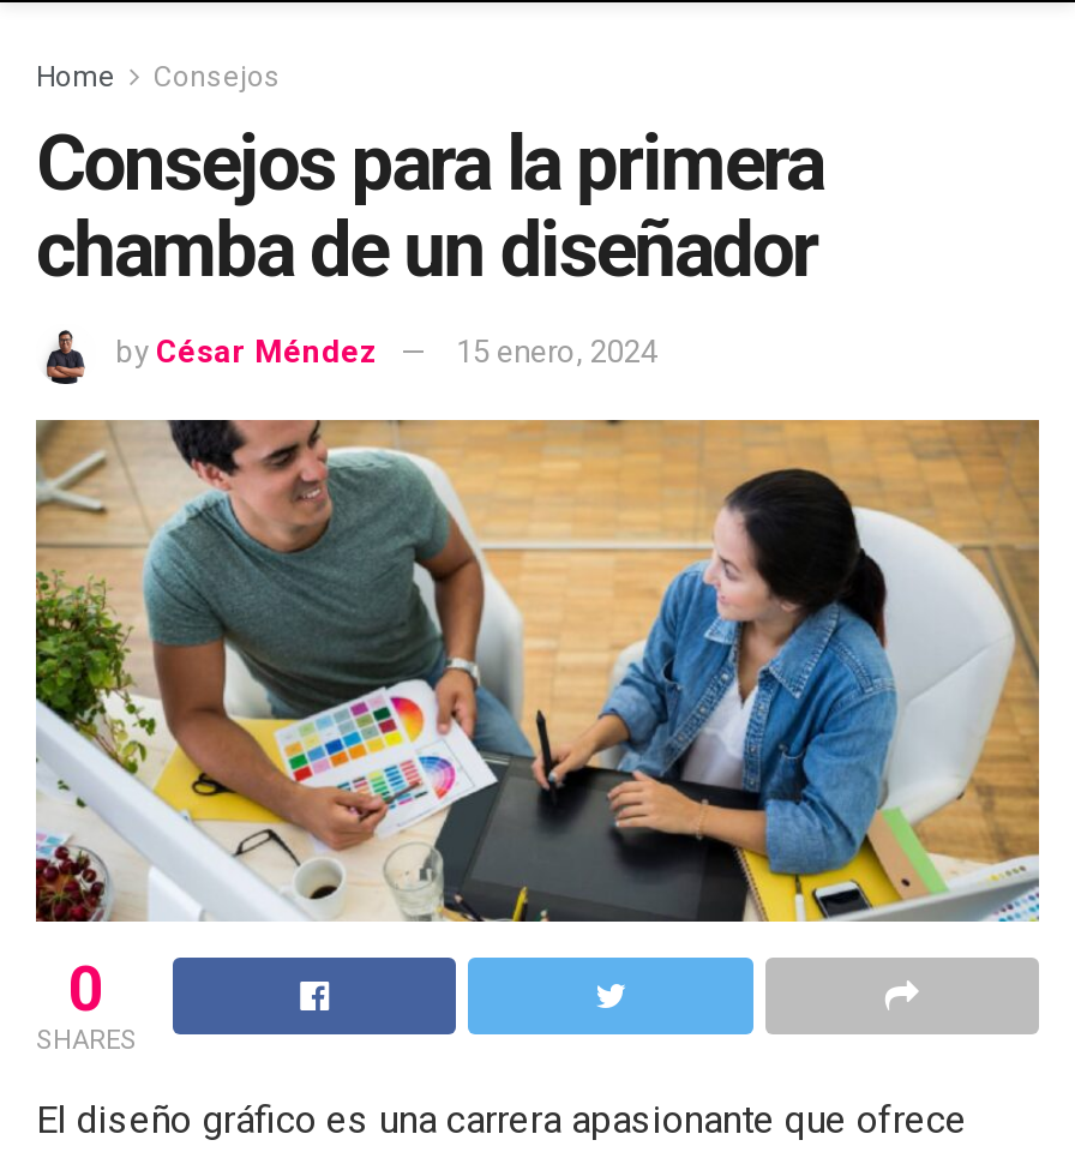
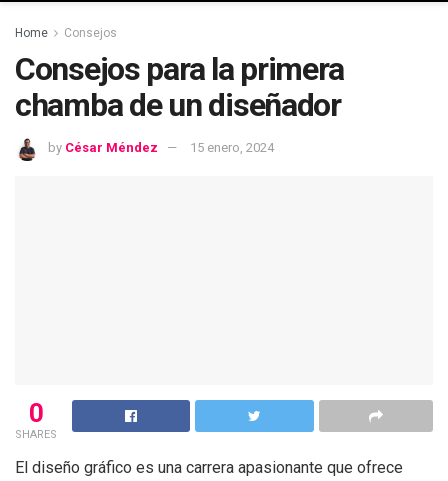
- [image]
